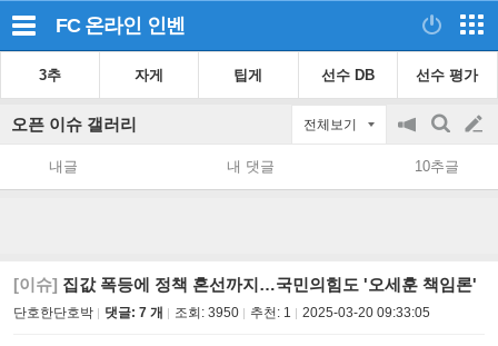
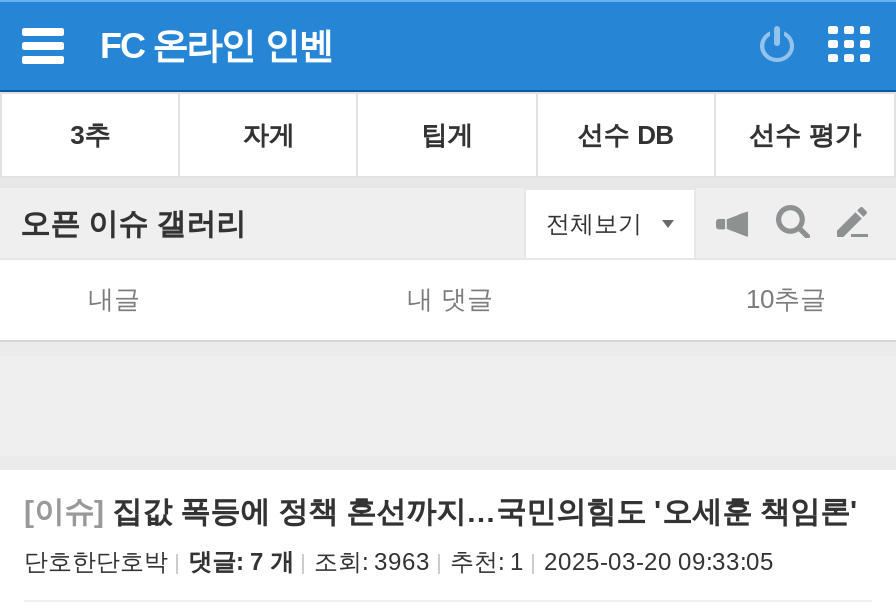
- 단호한단호박 댓글: 7 개 조회: 3950 추천: 1 2025-03-20 09:33:05
+ 단호한단호박 댓글: 7 개 조회: 3963 추천: 1 2025-03-20 09:33:05
